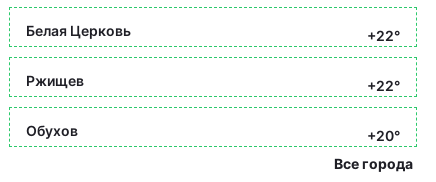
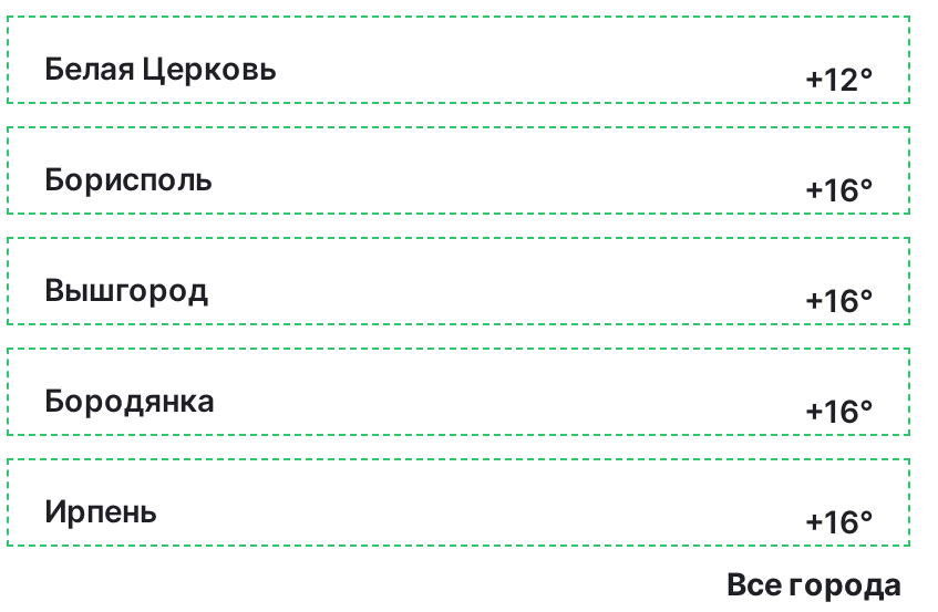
- +22°
- Ржищев
- +22°
- Обухов
- +20°
+ +12°
+ Борисполь
+ +16°
+ Вышгород
+ +16°
+ Бородянка
+ +16°
+ Ирпень
+ +16°
